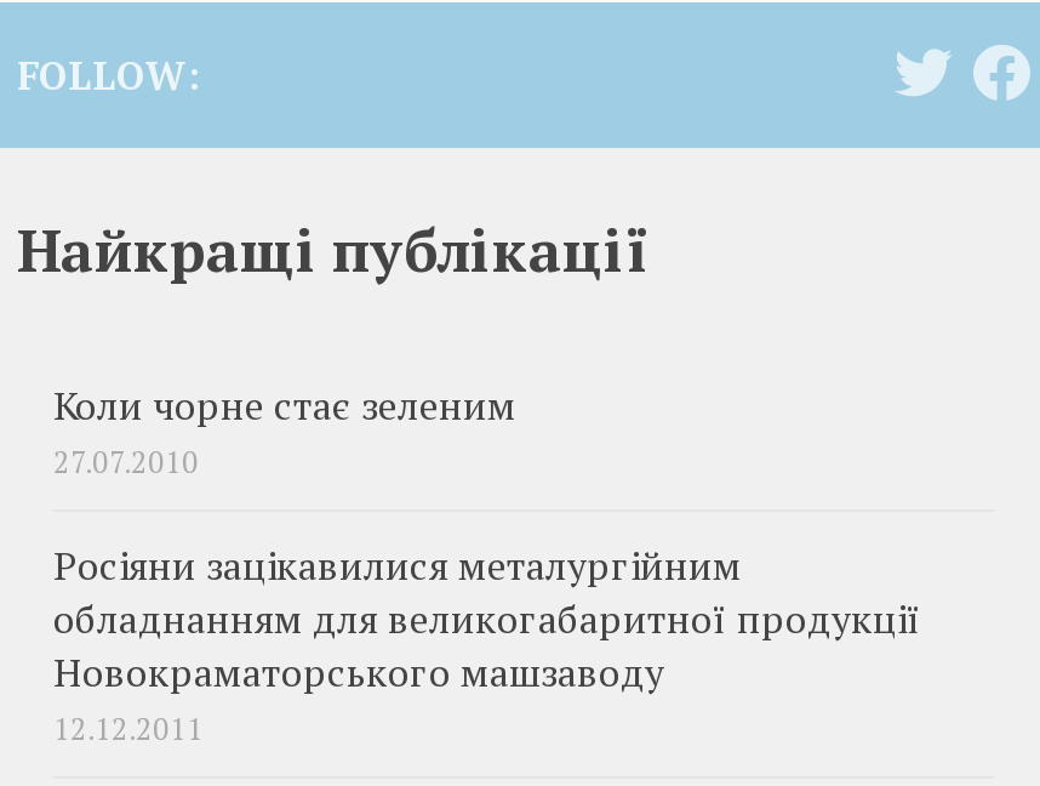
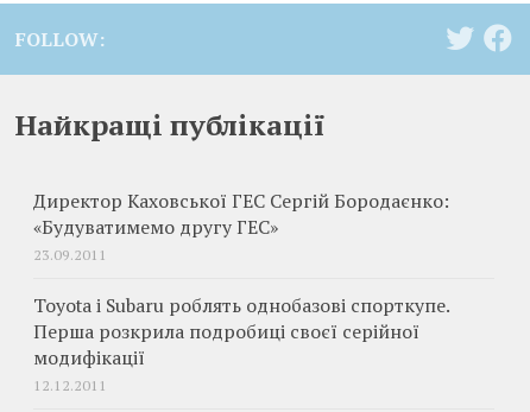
- Коли чорне стає зеленим
- 27.07.2010
+ Директор Каховської ГЕС Сергій Бородаєнко:
+ «Будуватимемо другу ГЕС»
+ 23.09.2011

- Росіяни зацікавилися металургійним
- обладнанням для великогабаритної продукції
- Новокраматорського машзаводу
+ Toyota і Subaru роблять однобазові спорткупе.
+ Перша розкрила подробиці своєї серійної
+ модифікації
